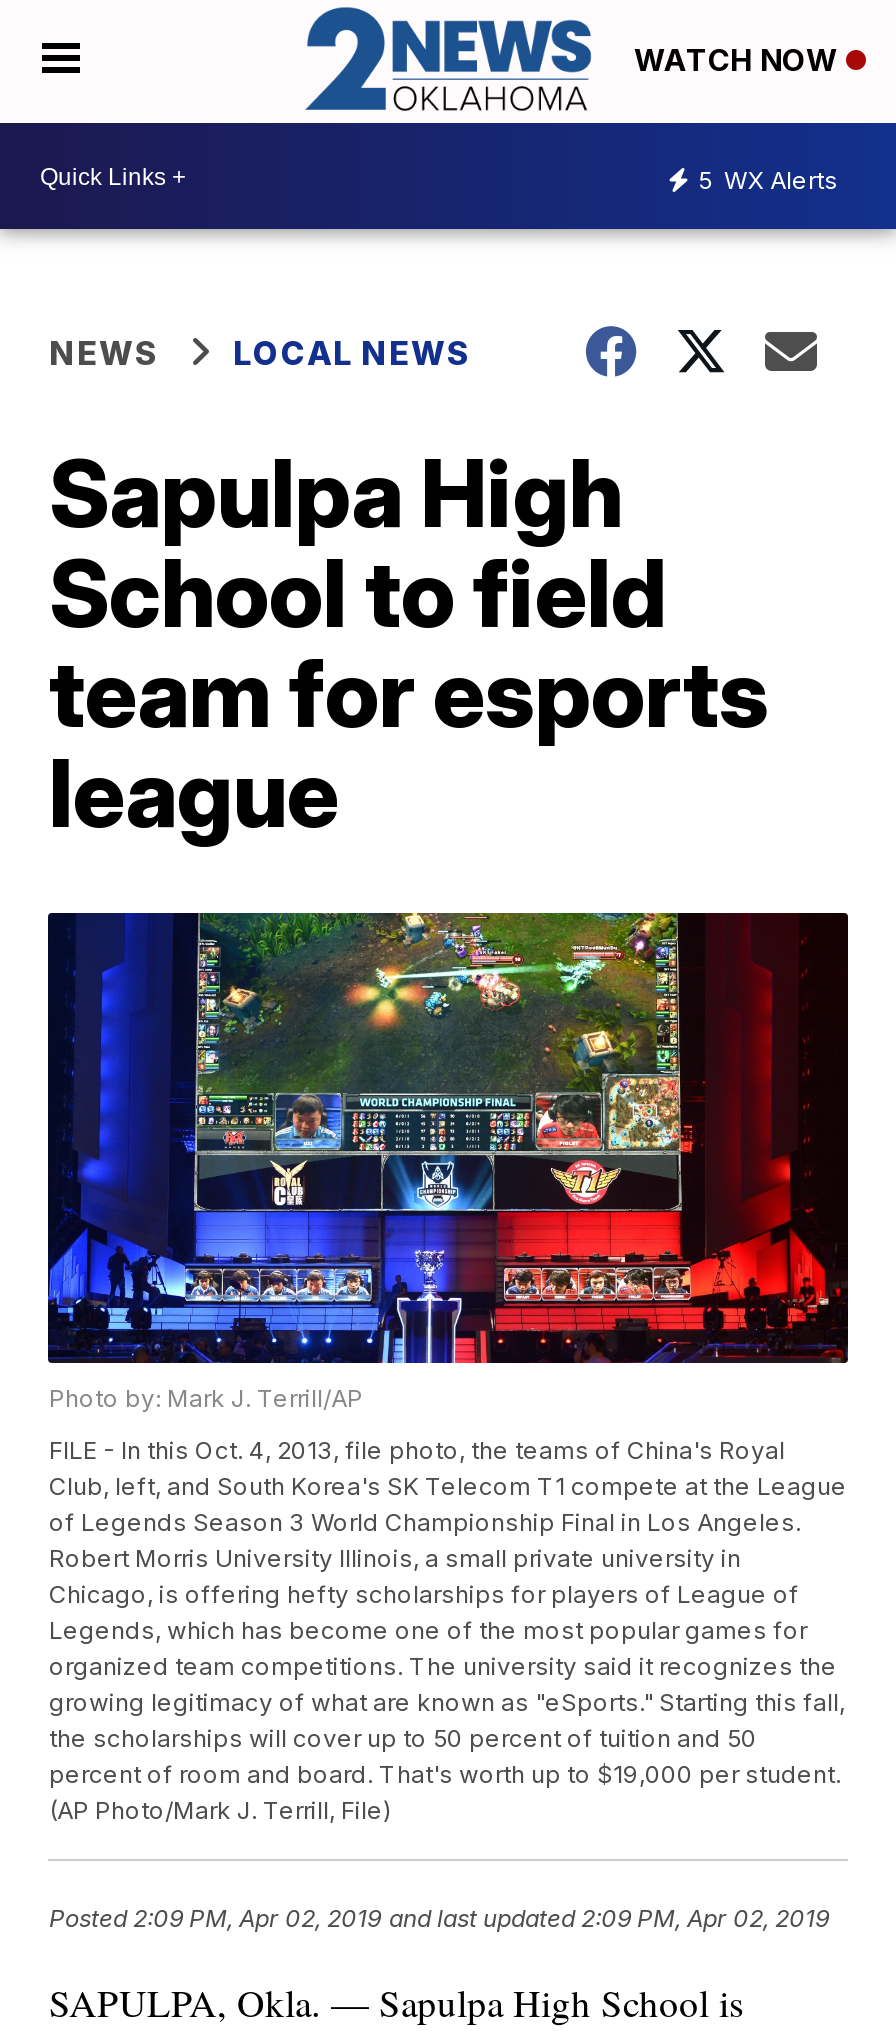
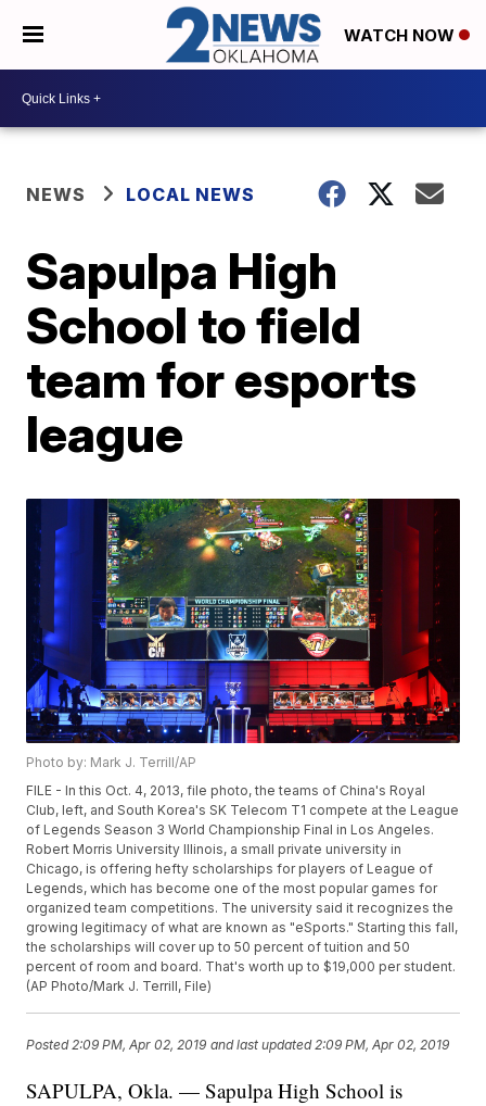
- 5 WX Alerts
